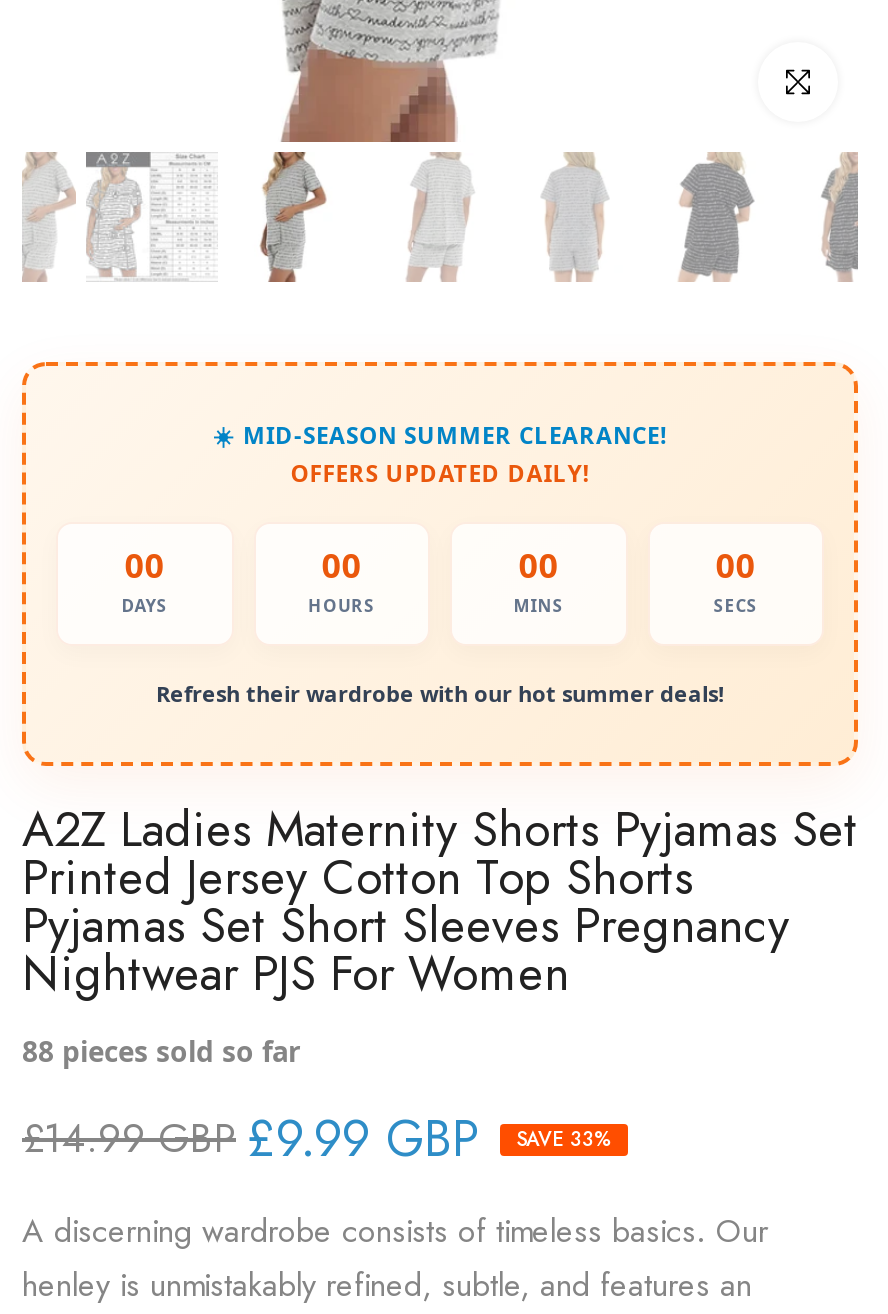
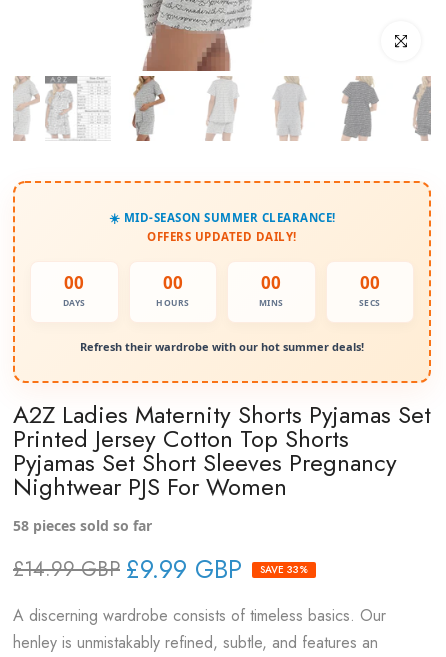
- 88 pieces sold so far
+ 58 pieces sold so far
